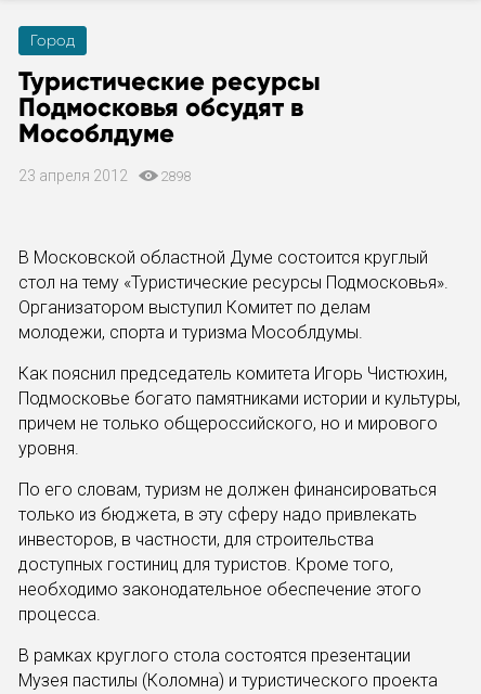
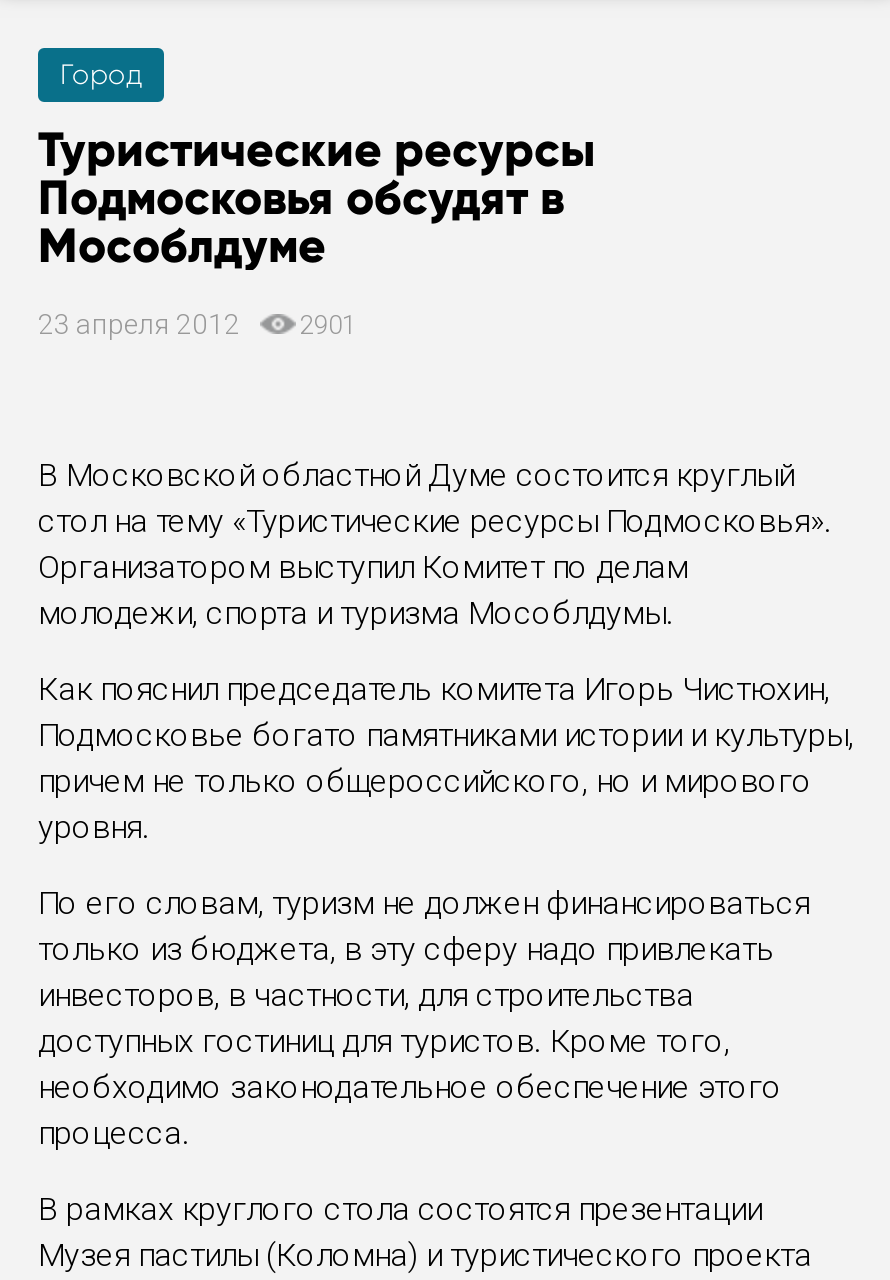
- 23 апреля 2012 2898
+ 23 апреля 2012 2901
